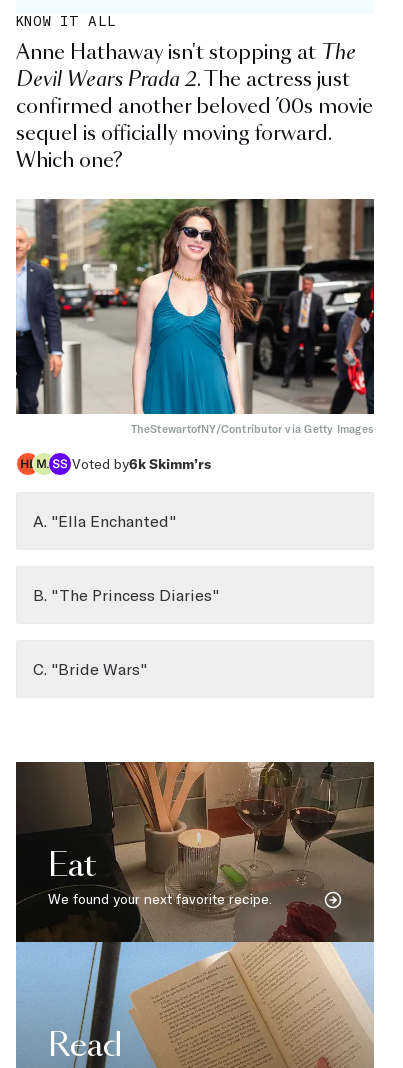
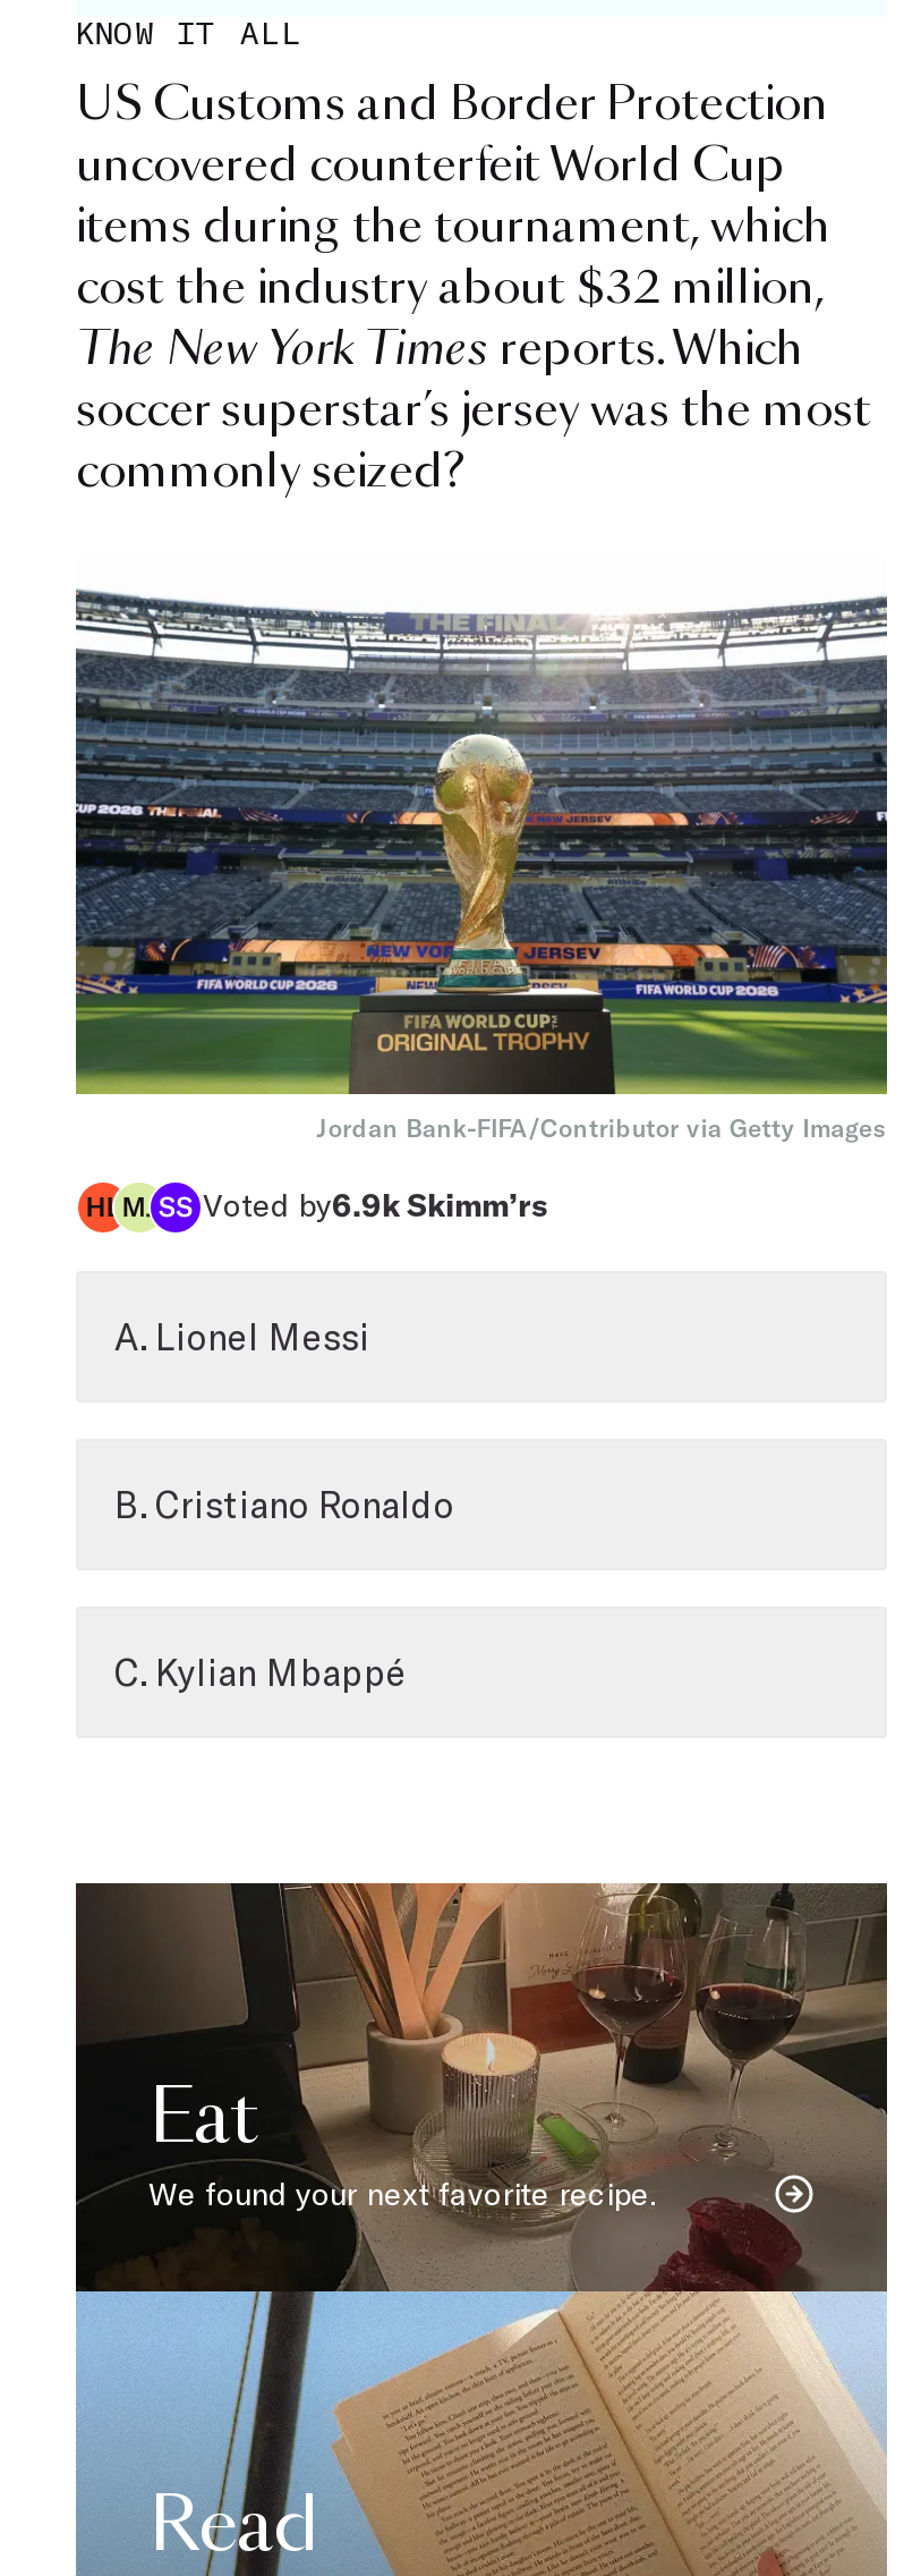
- Anne Hathaway isn't stopping at The
- Devil Wears Prada 2. The actress just
- confirmed another beloved ’00s movie
- sequel is officially moving forward.
- Which one?
+ US Customs and Border Protection
+ uncovered counterfeit World Cup
+ items during the tournament, which
+ cost the industry about $32 million,
+ The New York Times reports. Which
+ soccer superstar’s jersey was the most
+ commonly seized?

- [image]
- TheStewartofNY/Contributor via Getty Images
+ [image]
+ Jordan Bank-FIFA/Contributor via Getty Images

- Voted by6kSkimm’rs
+ Voted by6.9kSkimm’rs

- A. "Ella Enchanted"
+ A. Lionel Messi

- B. "The Princess Diaries"
+ B. Cristiano Ronaldo

- C. "Bride Wars"
+ C. Kylian Mbappé
